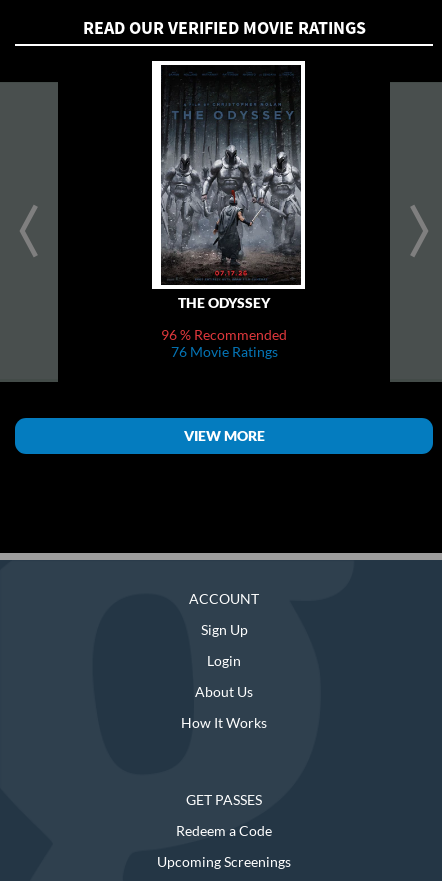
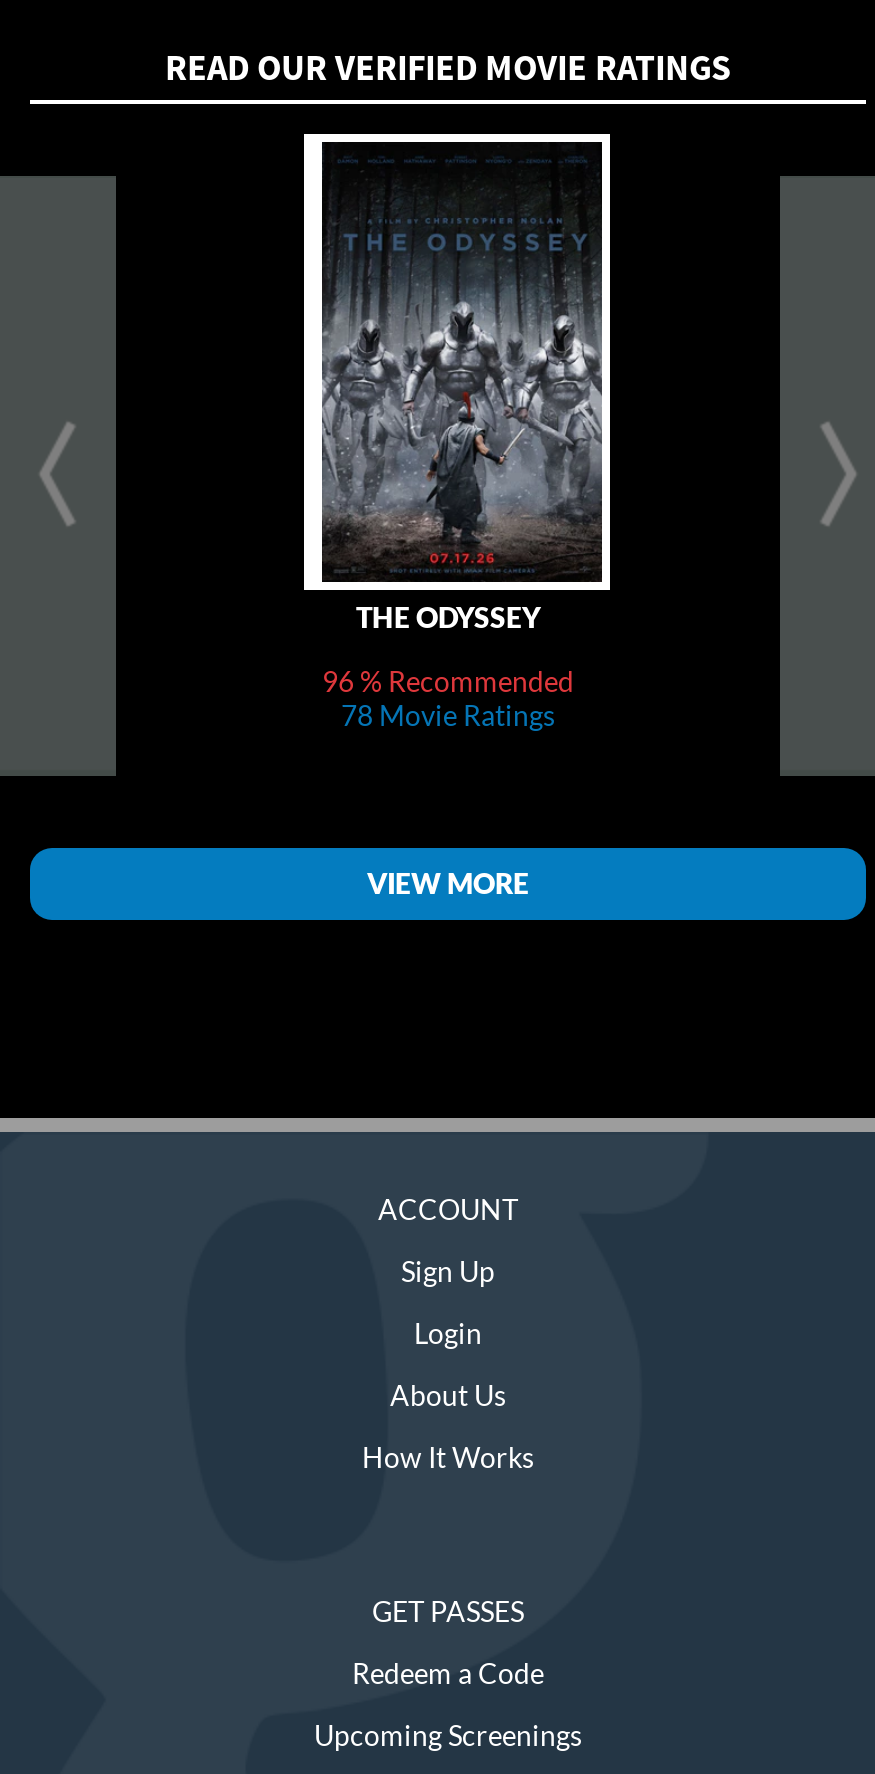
- 76 Movie Ratings
+ 78 Movie Ratings
